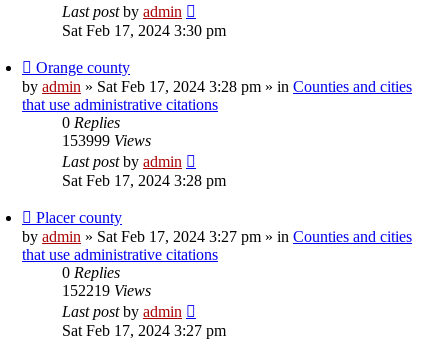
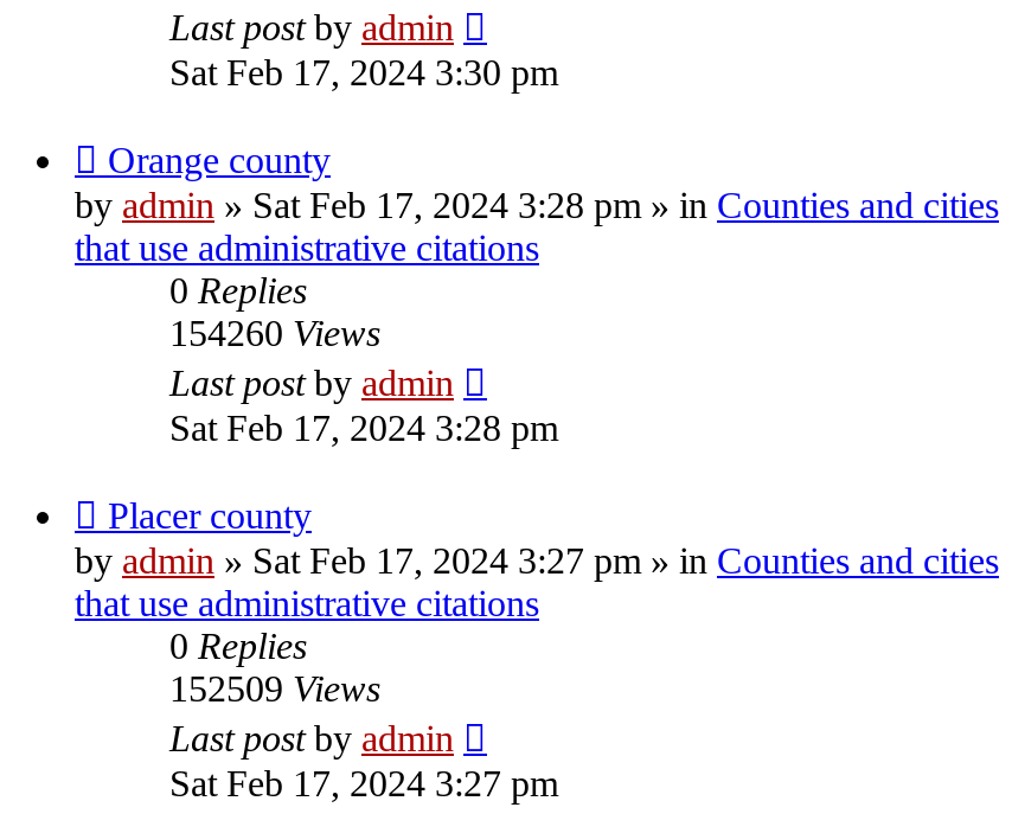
- 153999 Views
+ 154260 Views

- 152219 Views
+ 152509 Views
